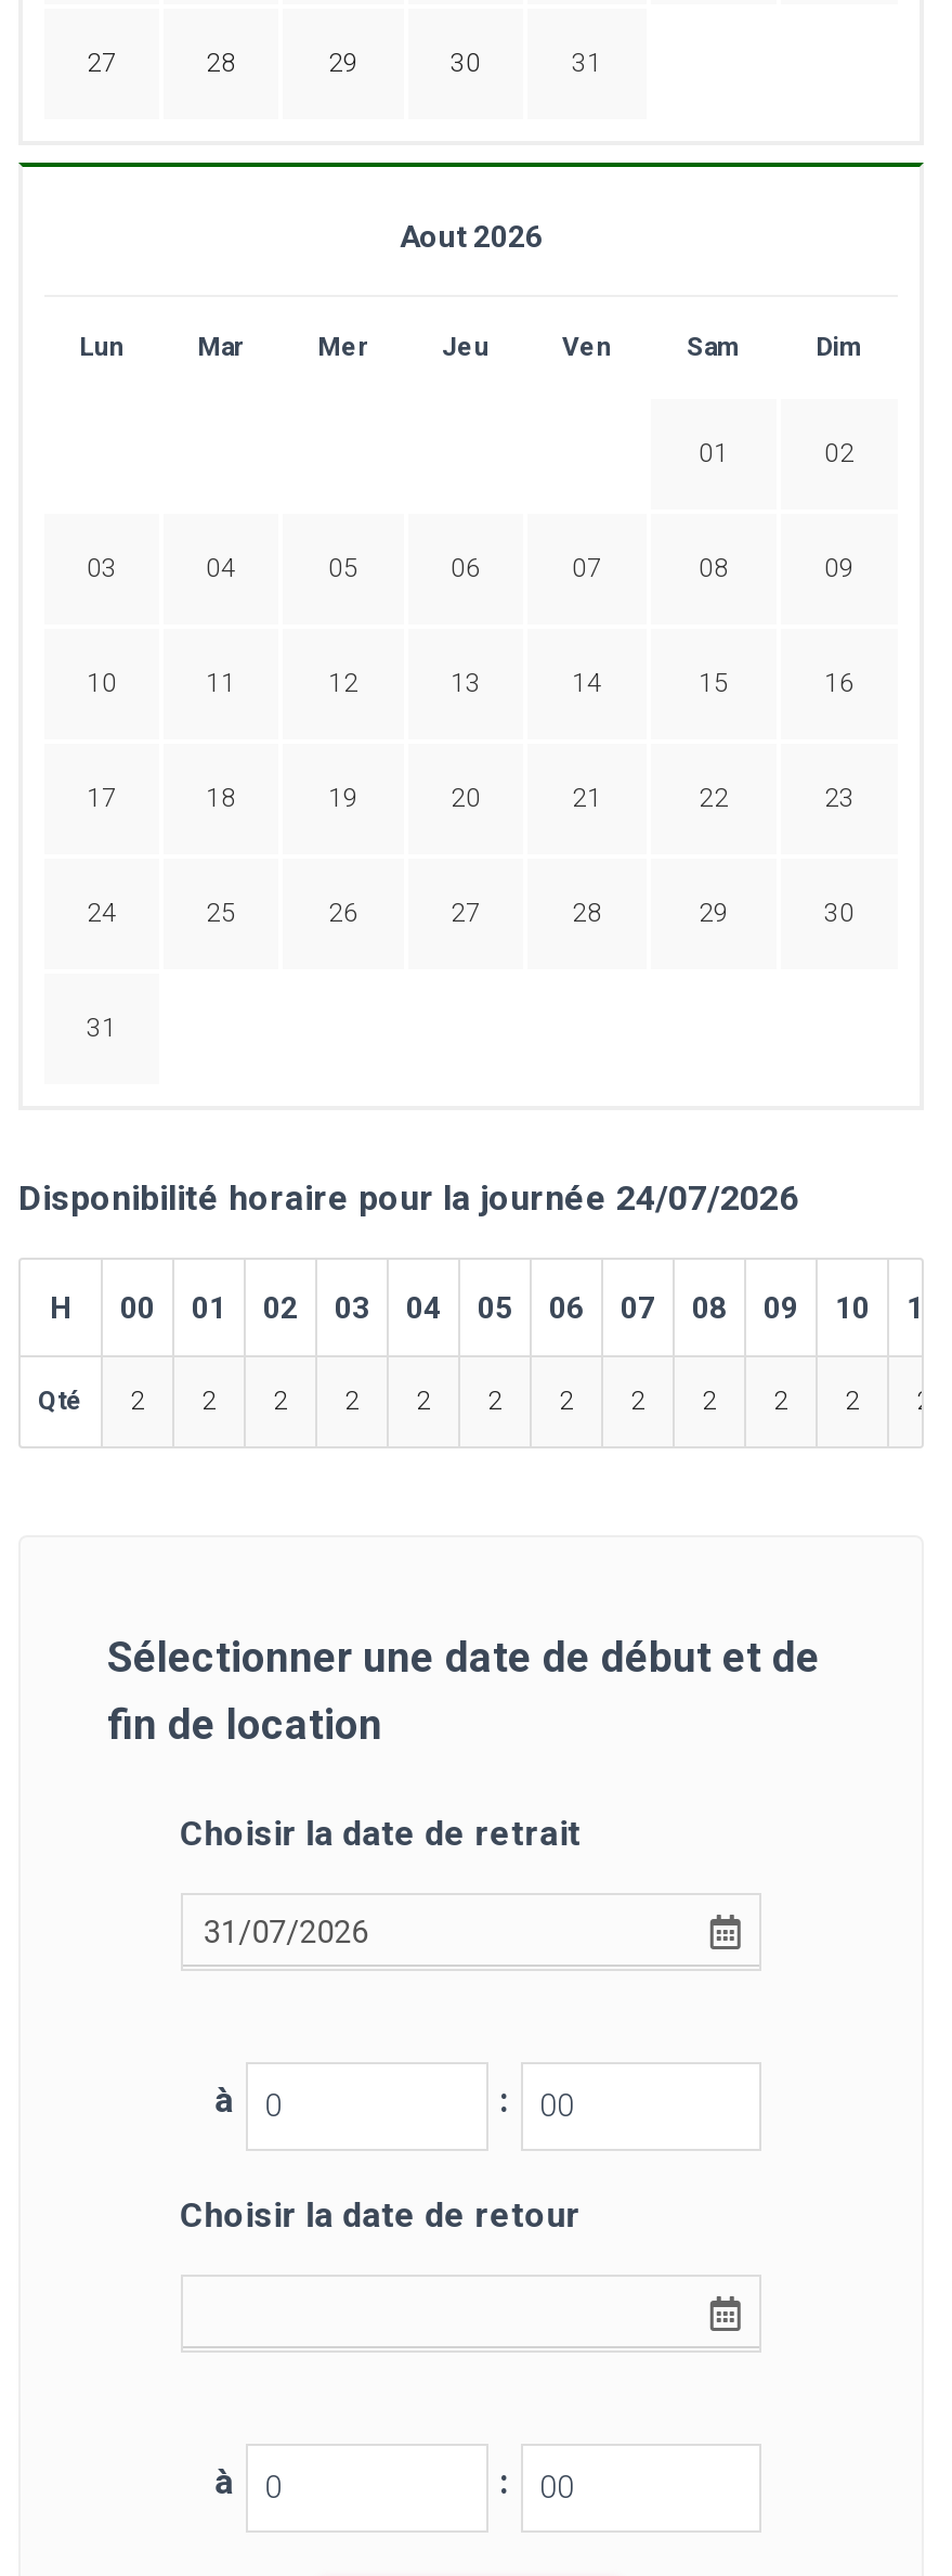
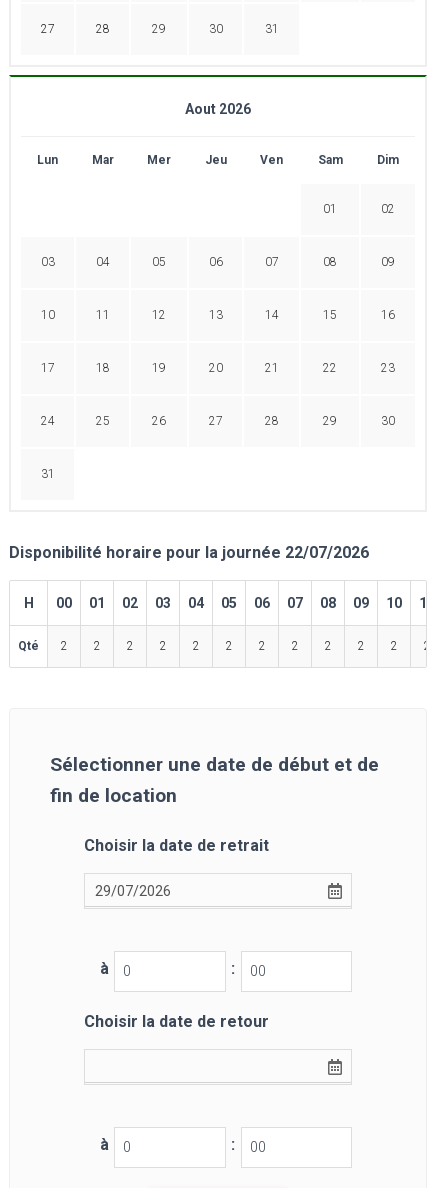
- Disponibilité horaire pour la journée 24/07/2026
+ Disponibilité horaire pour la journée 22/07/2026
